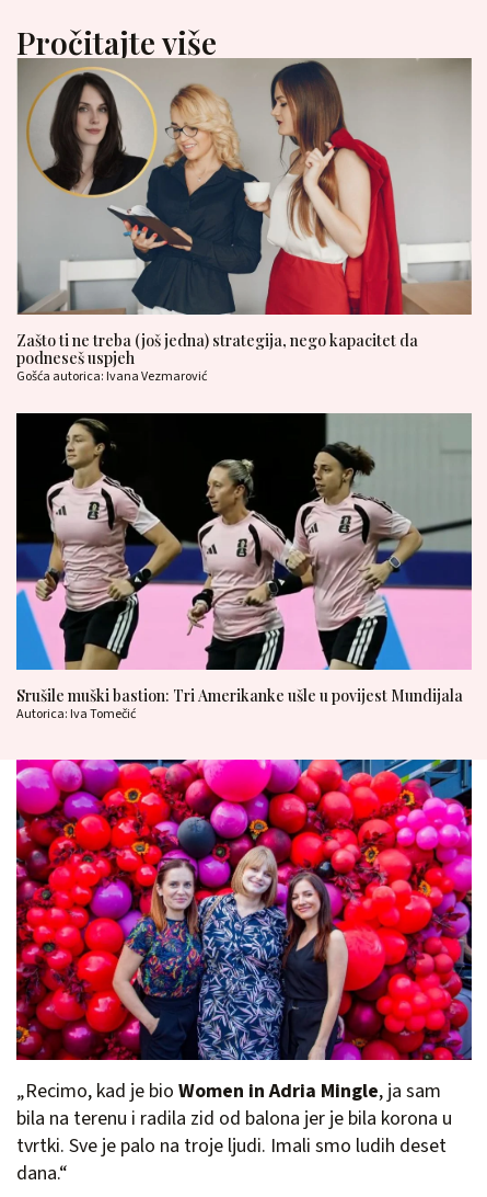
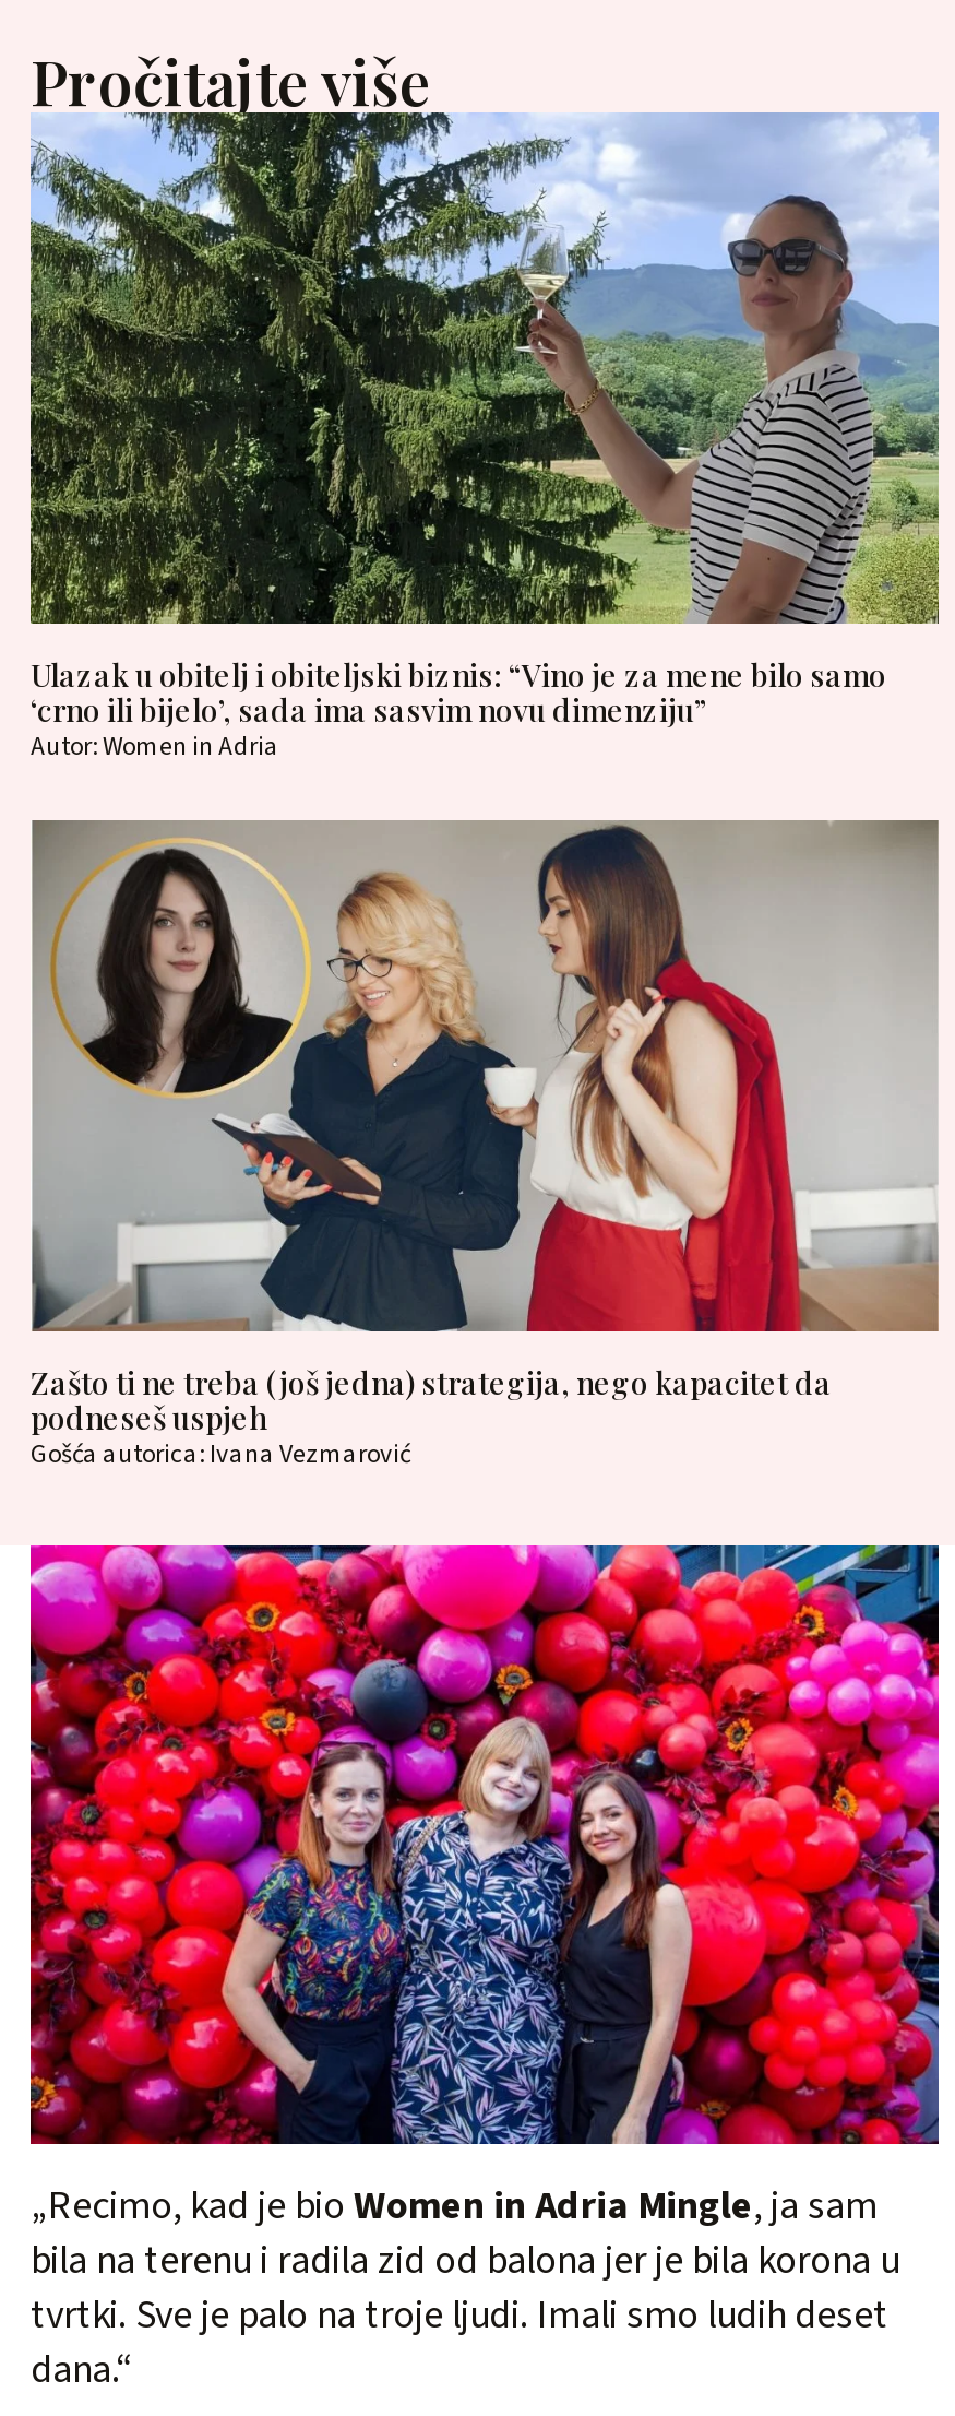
+ [image]
+ Ulazak u obitelj i obiteljski biznis: “Vino je za mene bilo samo
+ ‘crno ili bijelo’, sada ima sasvim novu dimenziju”
+ Autor: Women in Adria

moved down: [image] | Zašto ti ne treba (još jedna) strategija, nego kapacitet da | podneseš uspjeh | Gošća autorica: Ivana Vezmarović

- [image]
- Srušile muški bastion: Tri Amerikanke ušle u povijest Mundijala
- Autorica: Iva Tomečić
